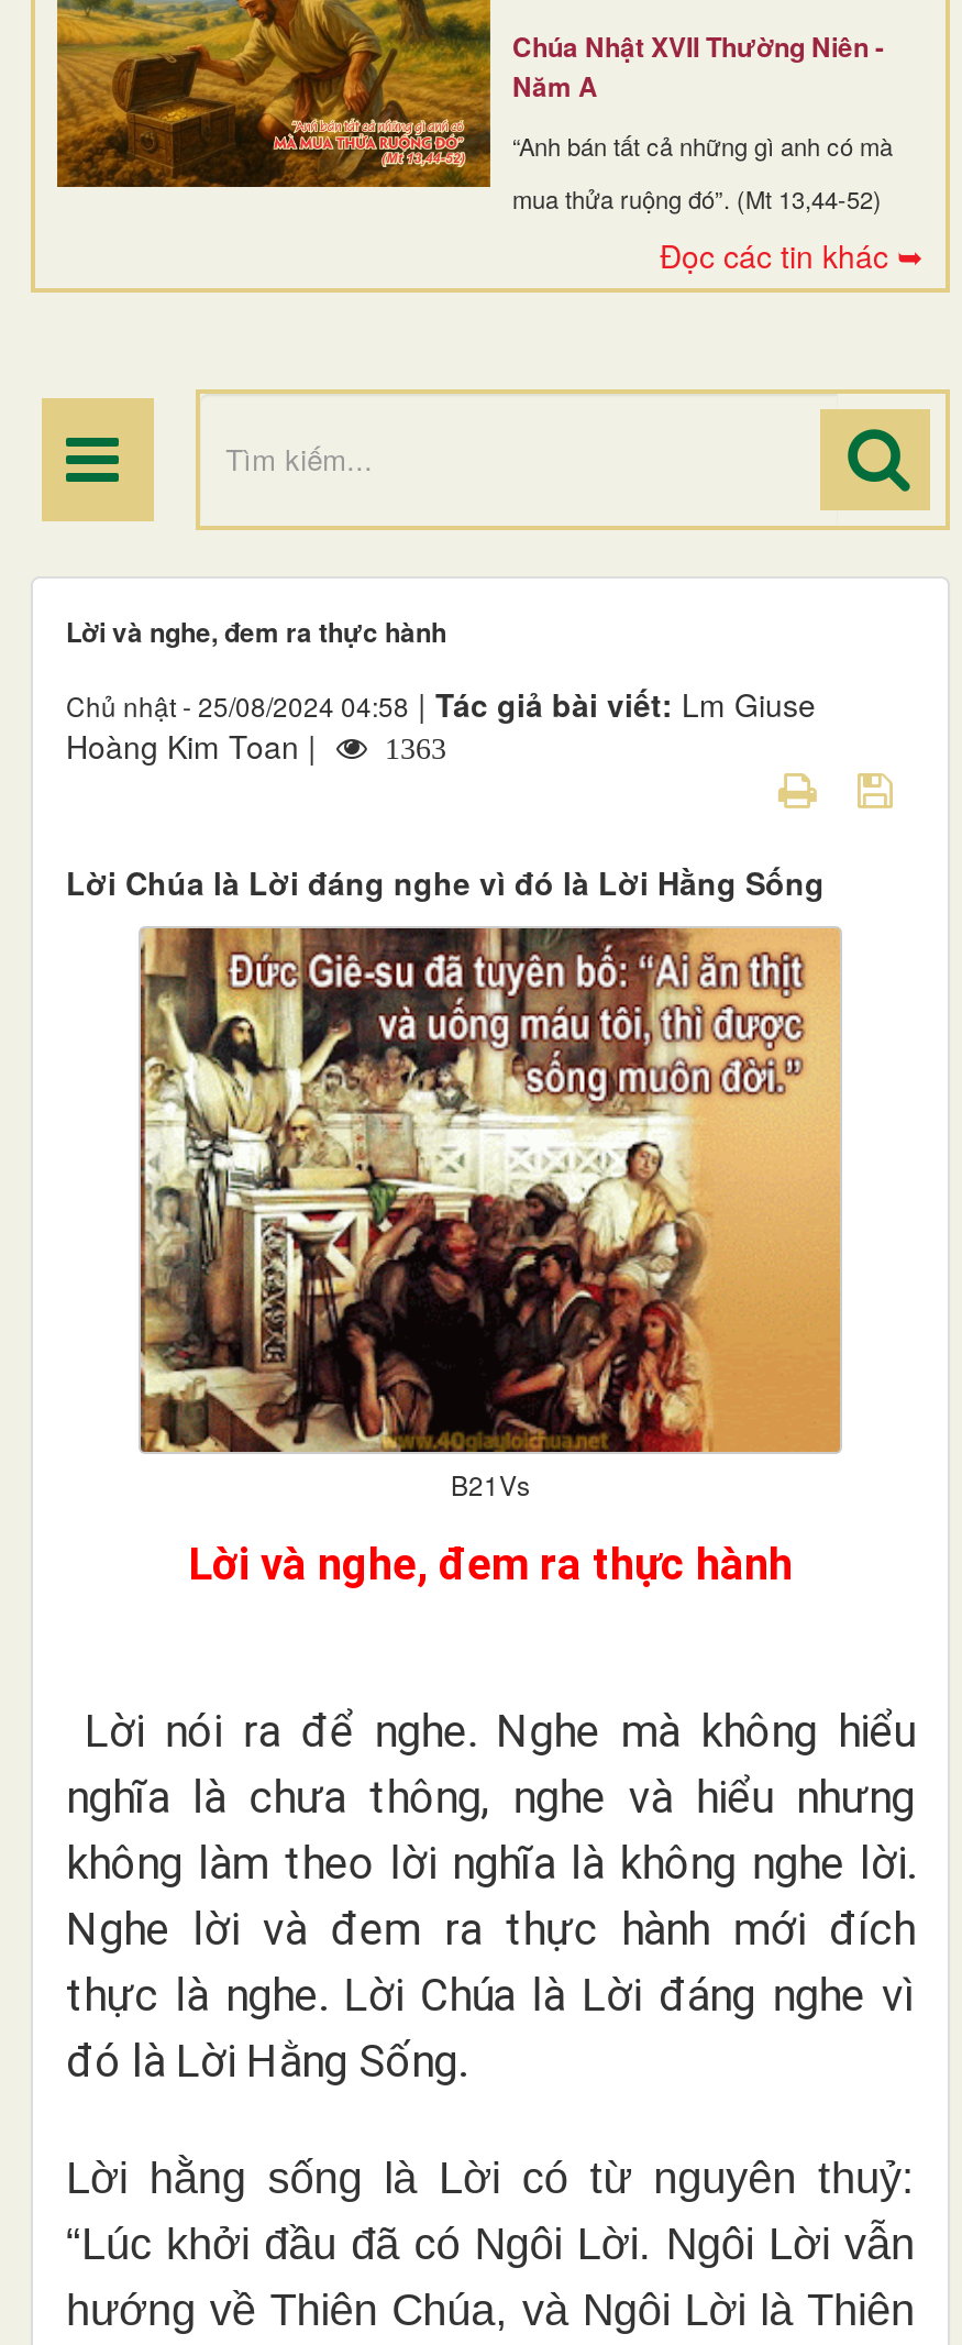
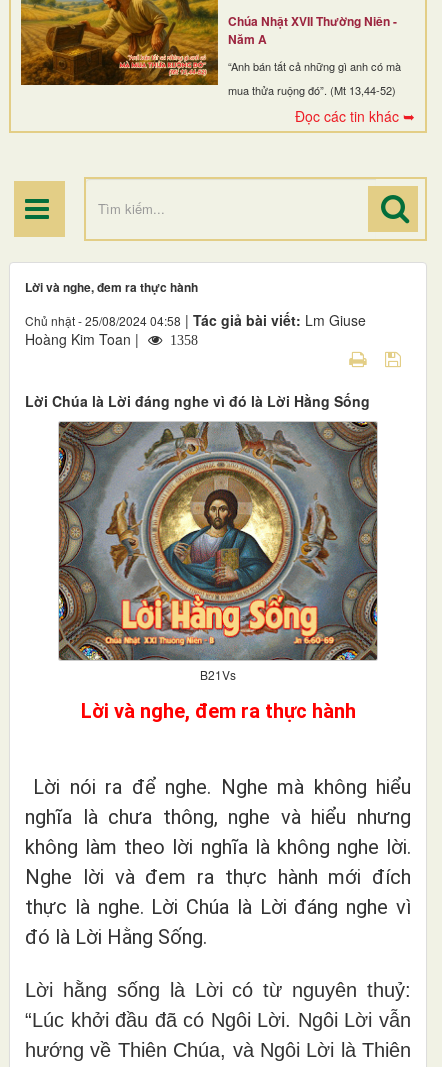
- 1363
+ 1358

- [image]
+ [image]
